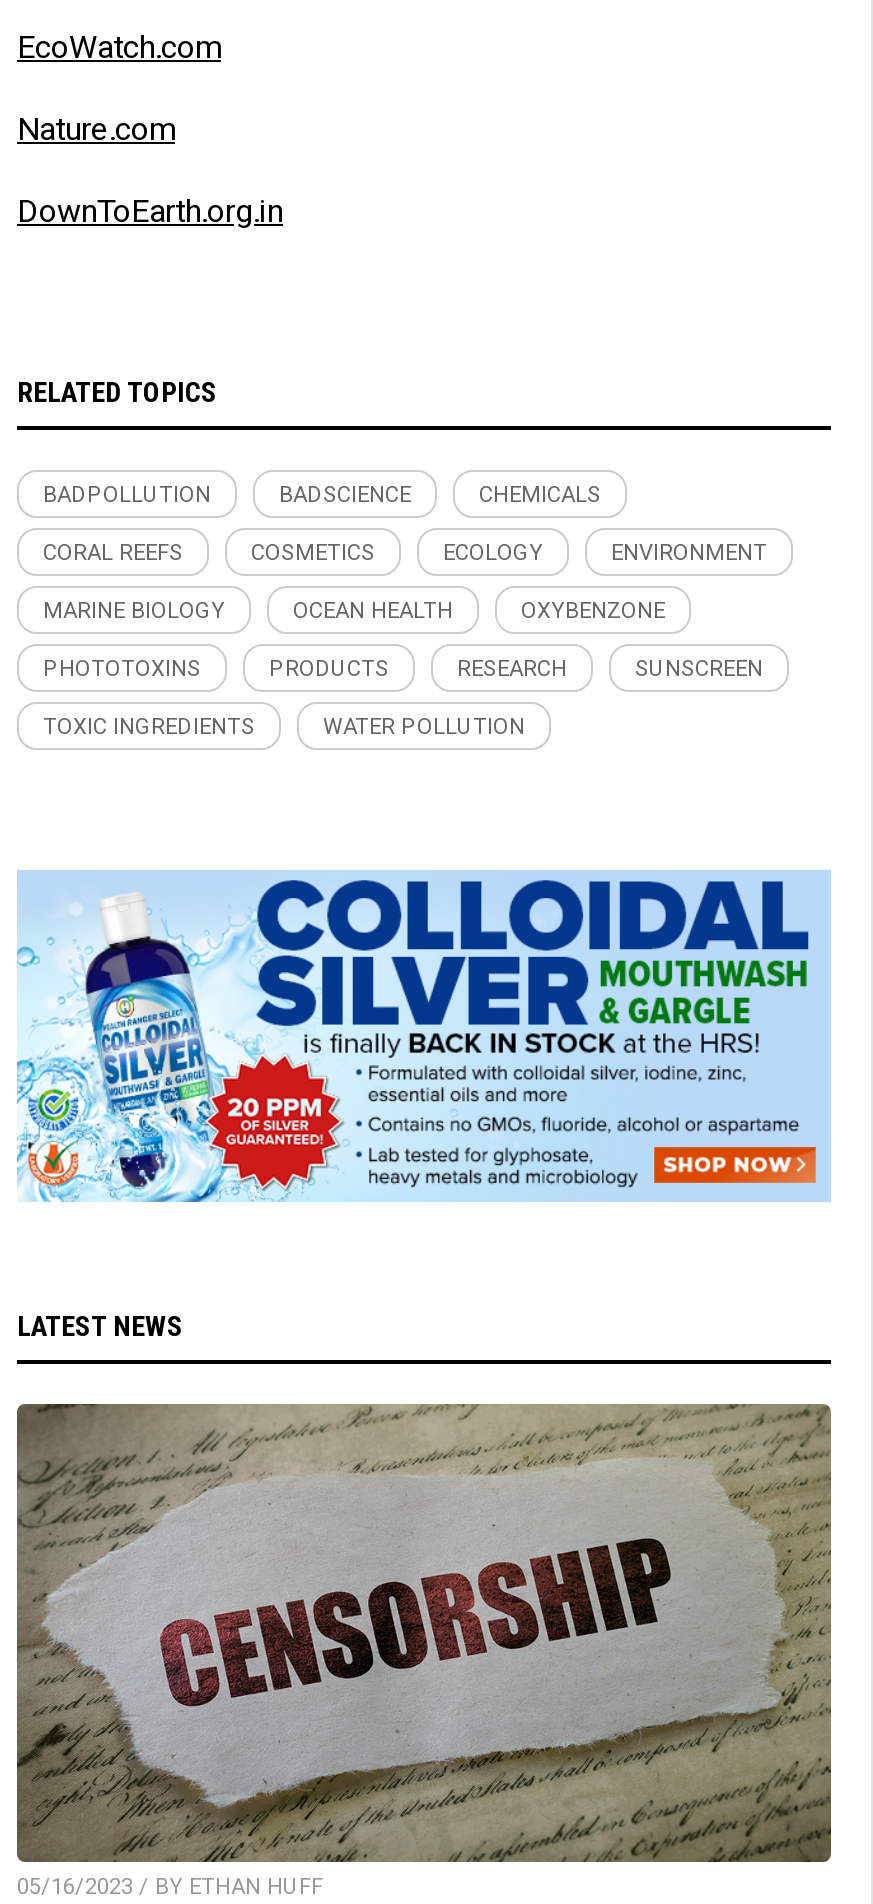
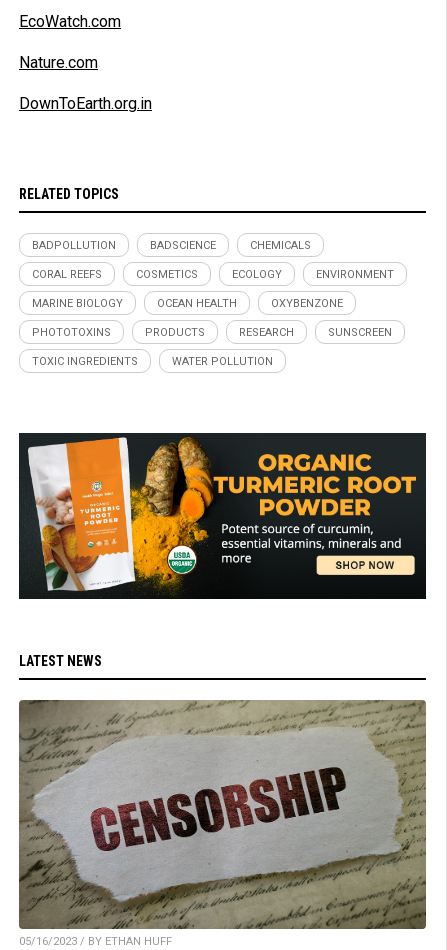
- [image]
+ [image]
